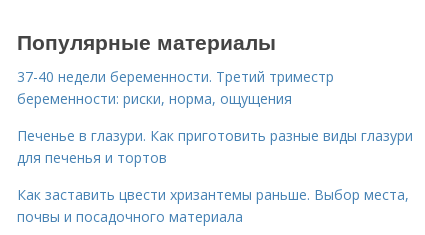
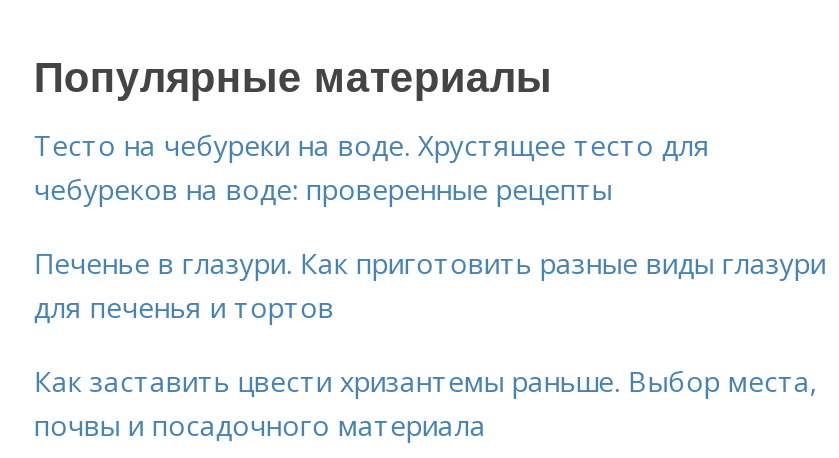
- 37-40 недели беременности. Третий триместр
- беременности: риски, норма, ощущения
+ Тесто на чебуреки на воде. Хрустящее тесто для
+ чебуреков на воде: проверенные рецепты
